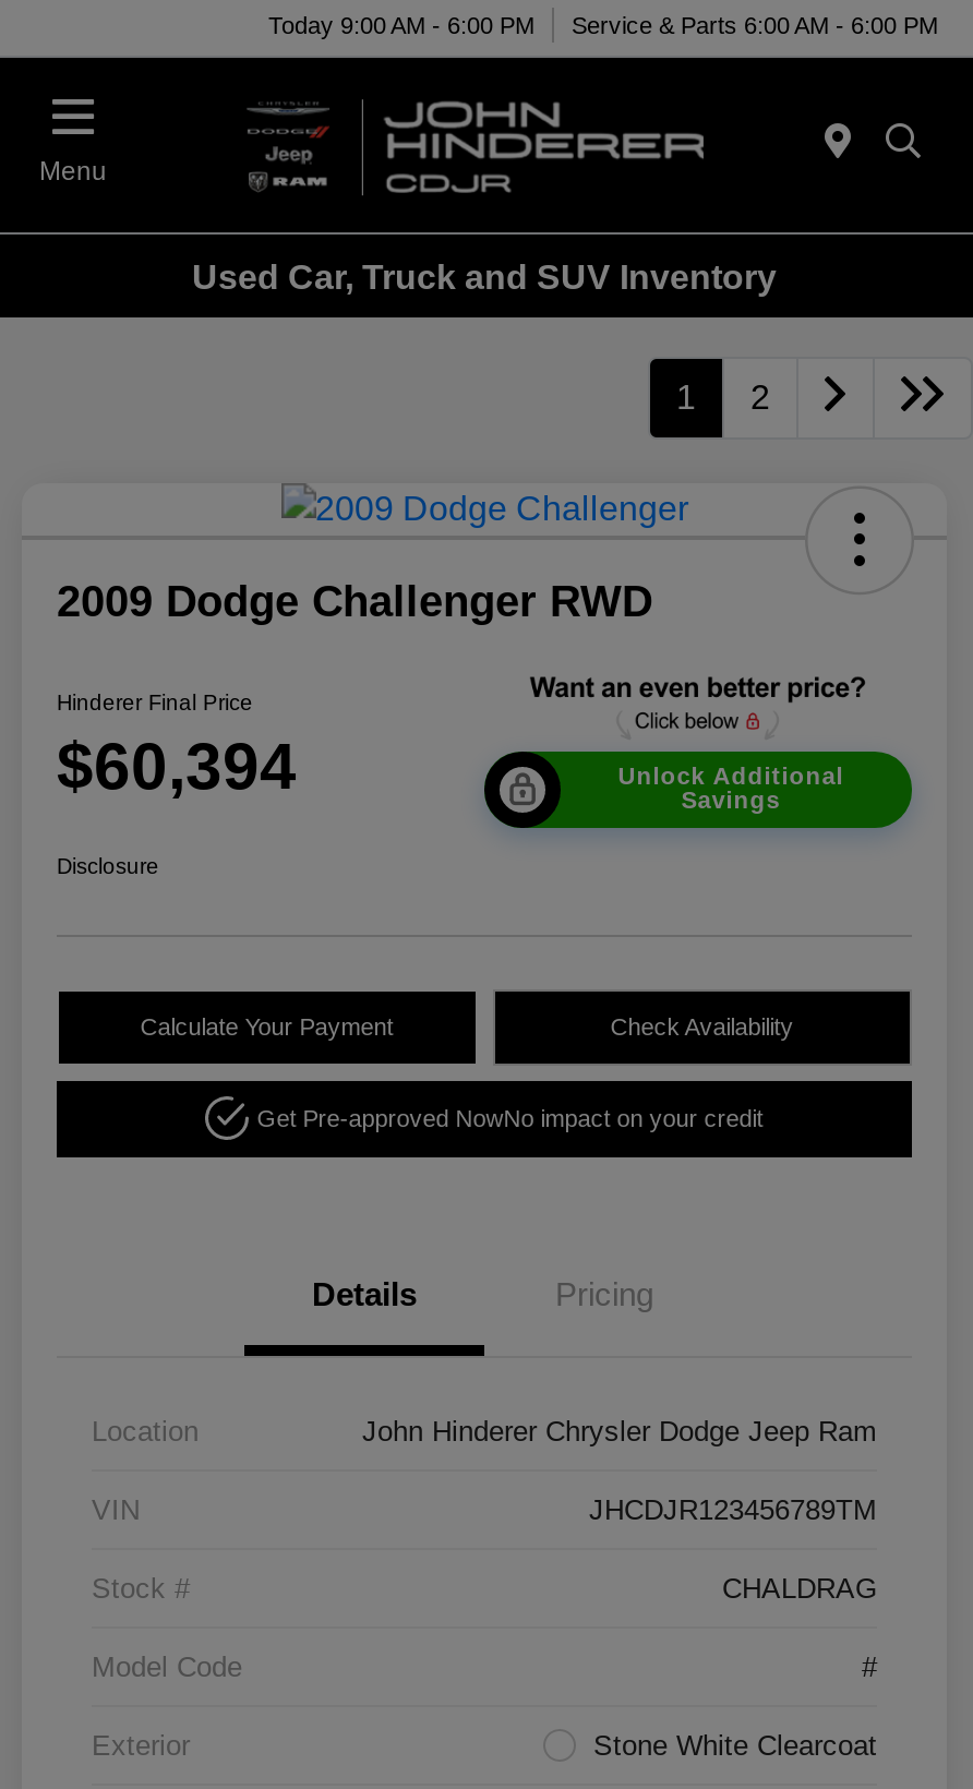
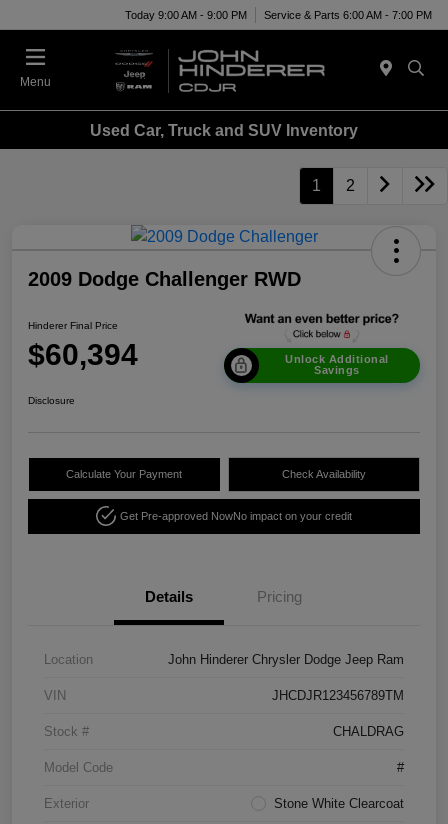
- Today 9:00 AM - 6:00 PM
+ Today 9:00 AM - 9:00 PM

- Service & Parts 6:00 AM - 6:00 PM
+ Service & Parts 6:00 AM - 7:00 PM
